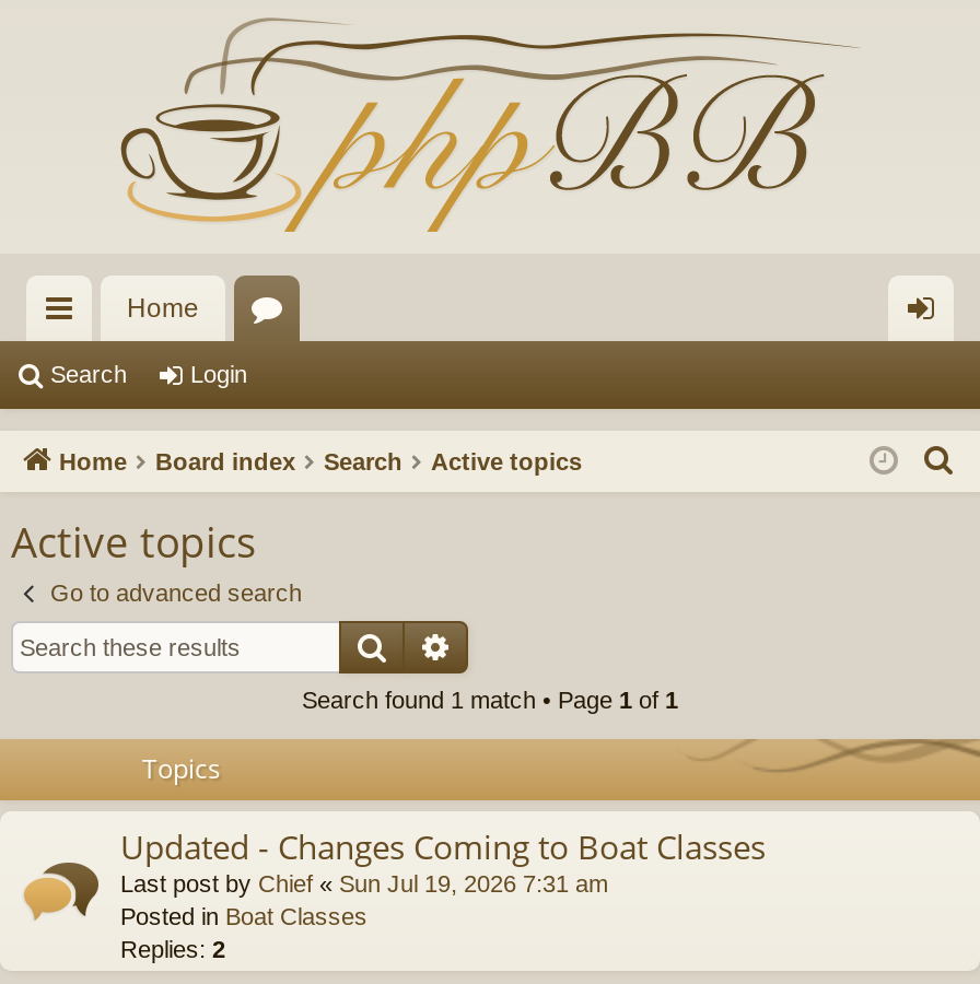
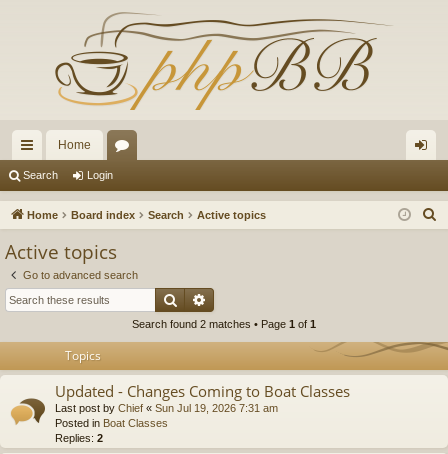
- Search found 1 match • Page 1 of 1
+ Search found 2 matches • Page 1 of 1
